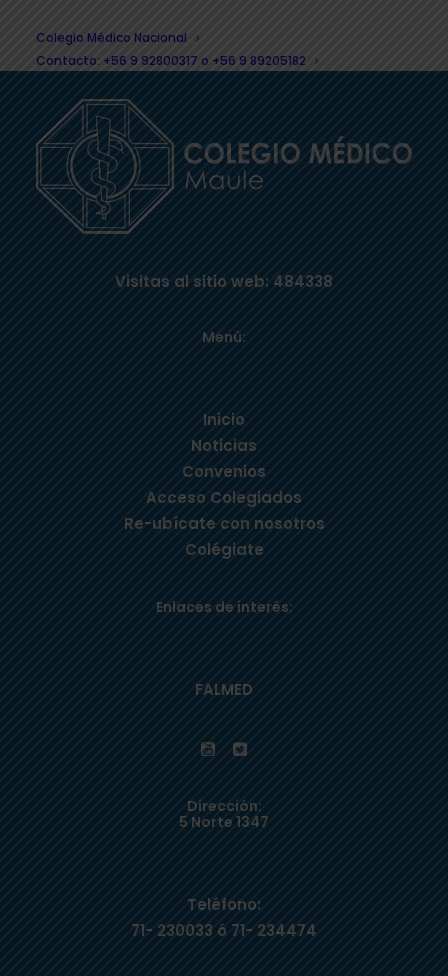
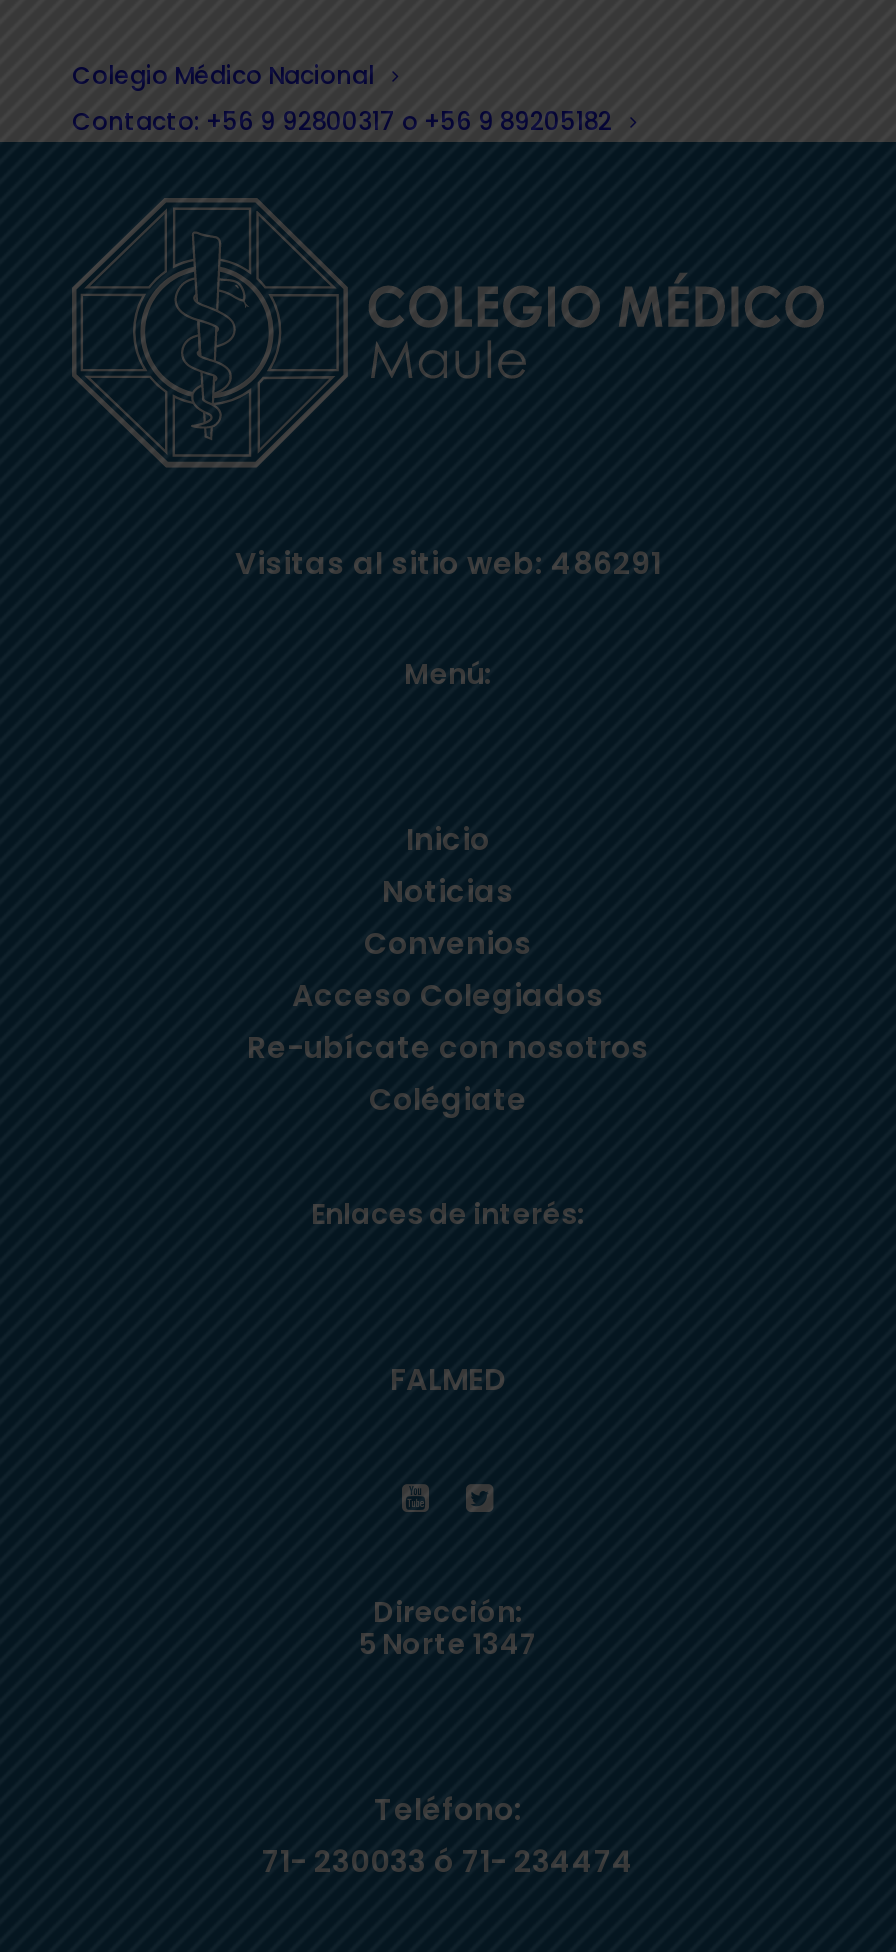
- Visitas al sitio web: 484338
+ Visitas al sitio web: 486291
